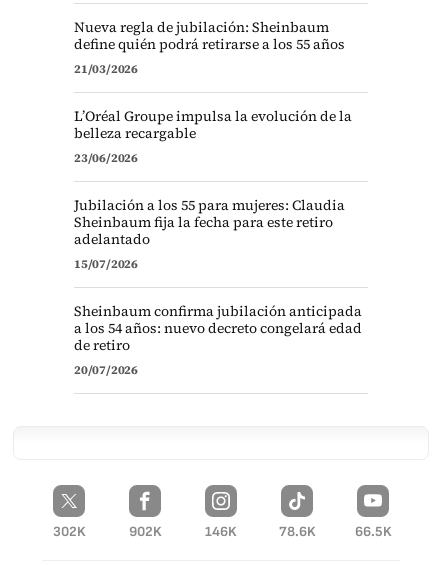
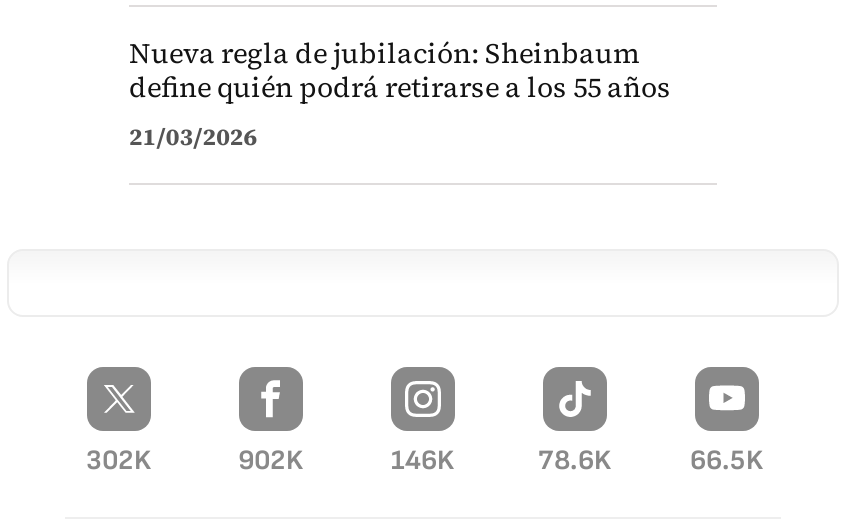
- L’Oréal Groupe impulsa la evolución de la
- belleza recargable
- 23/06/2026
- Jubilación a los 55 para mujeres: Claudia
- Sheinbaum fija la fecha para este retiro
- adelantado
- 15/07/2026
- Sheinbaum confirma jubilación anticipada
- a los 54 años: nuevo decreto congelará edad
- de retiro
- 20/07/2026
